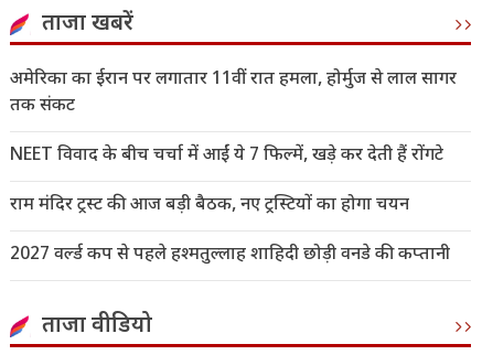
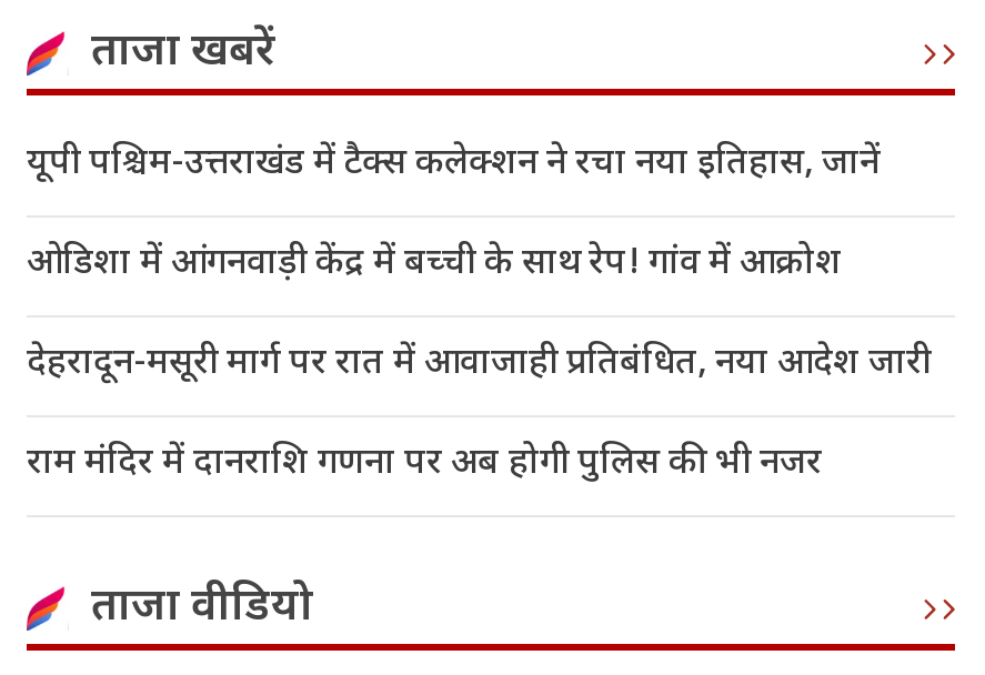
- अमेरिका का ईरान पर लगातार 11वीं रात हमला, होर्मुज से लाल सागर
- तक संकट
+ यूपी पश्चिम-उत्तराखंड में टैक्स कलेक्शन ने रचा नया इतिहास, जानें

- NEET विवाद के बीच चर्चा में आईं ये 7 फिल्में, खड़े कर देती हैं रोंगटे
+ ओडिशा में आंगनवाड़ी केंद्र में बच्ची के साथ रेप! गांव में आक्रोश

- राम मंदिर ट्रस्ट की आज बड़ी बैठक, नए ट्रस्टियों का होगा चयन
+ देहरादून-मसूरी मार्ग पर रात में आवाजाही प्रतिबंधित, नया आदेश जारी

- 2027 वर्ल्ड कप से पहले हश्मतुल्लाह शाहिदी छोड़ी वनडे की कप्तानी
+ राम मंदिर में दानराशि गणना पर अब होगी पुलिस की भी नजर
